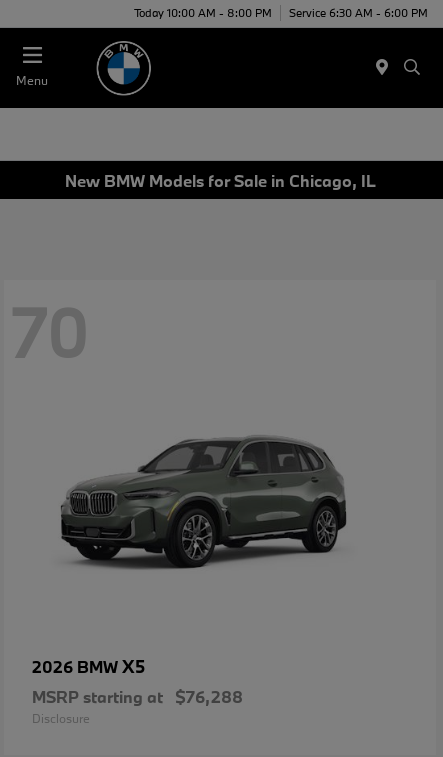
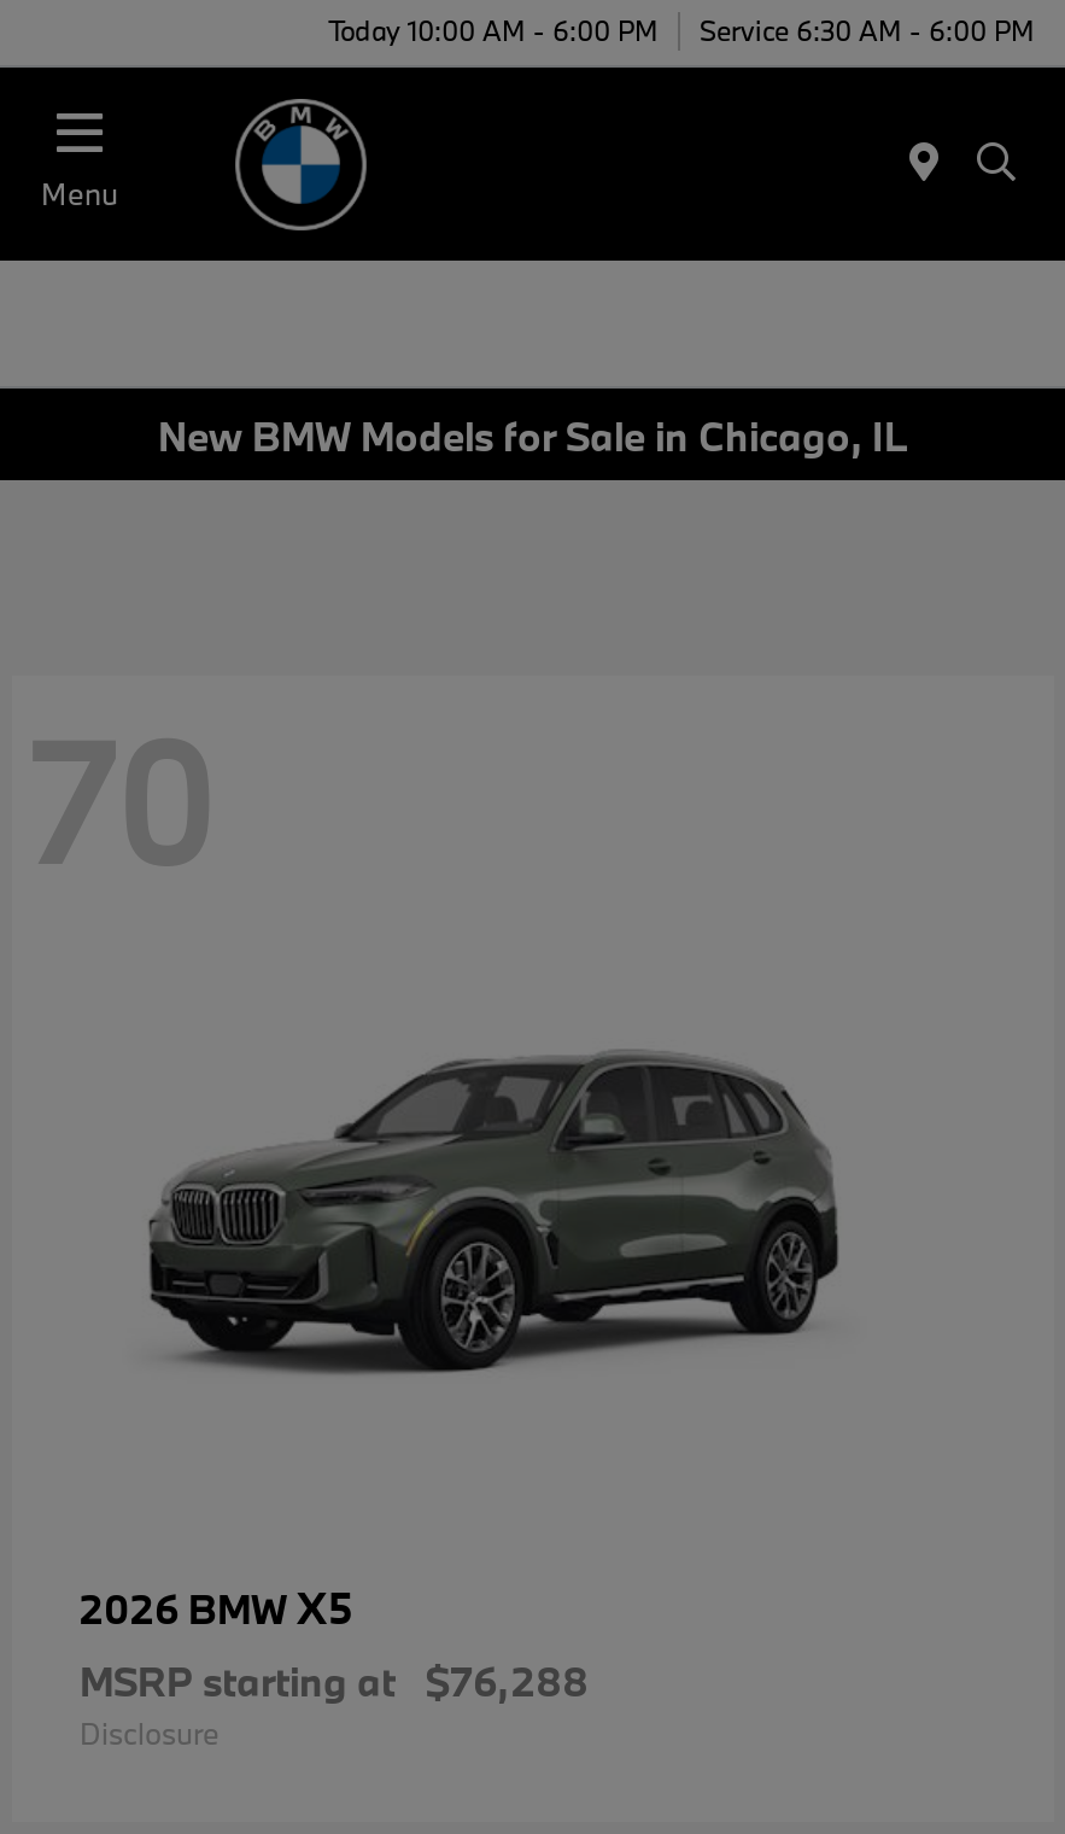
- Today 10:00 AM - 8:00 PM Service 6:30 AM - 6:00 PM
+ Today 10:00 AM - 6:00 PM Service 6:30 AM - 6:00 PM
